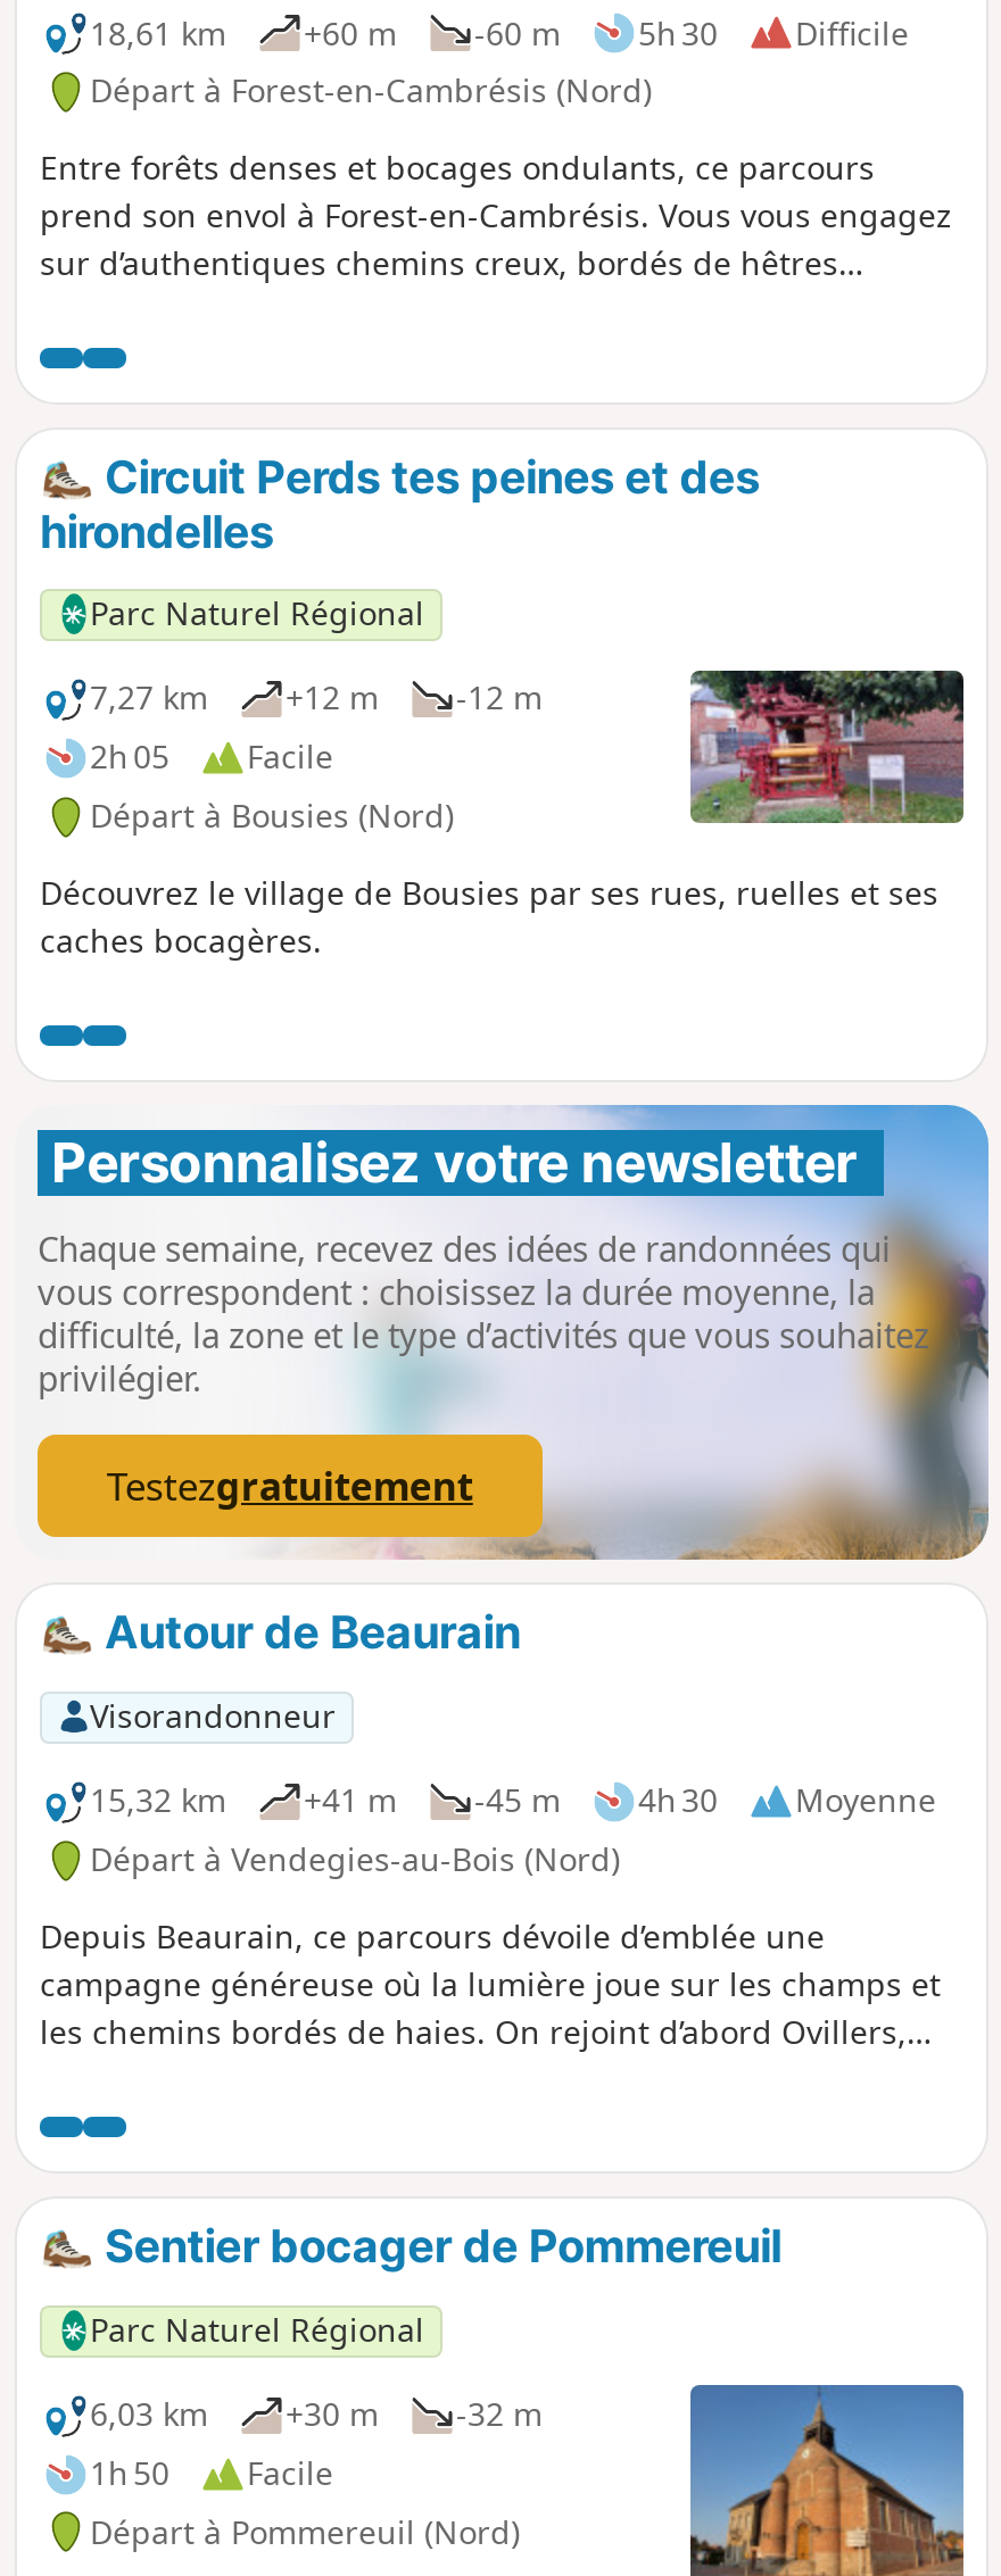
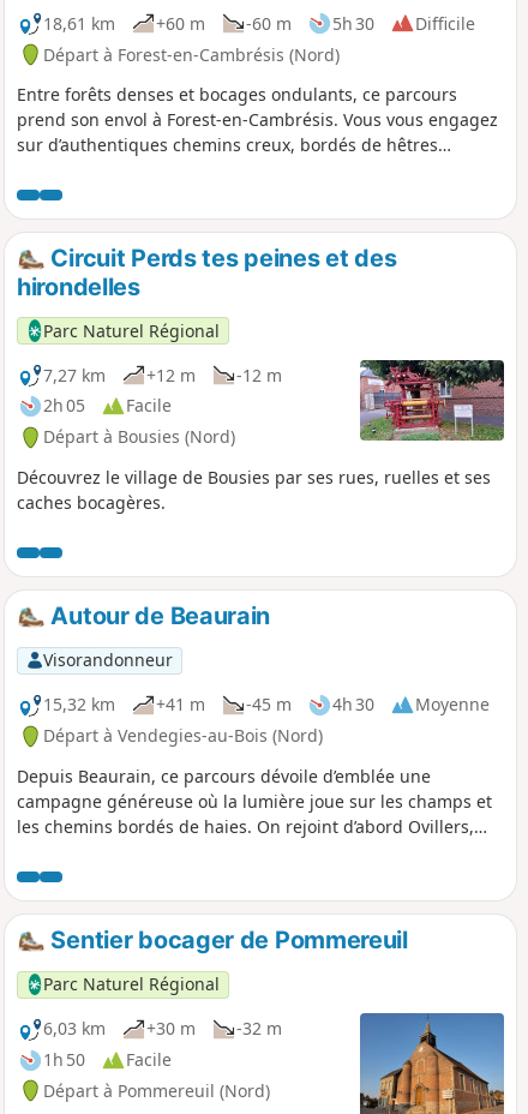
- [image]
- Personnalisez votre newsletter
- Chaque semaine, recevez des idées de randonnées qui
- vous correspondent : choisissez la durée moyenne, la
- difficulté, la zone et le type d’activités que vous souhaitez
- privilégier.
- Testezgratuitement
